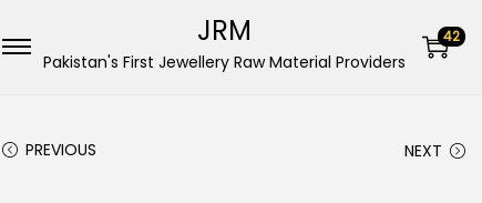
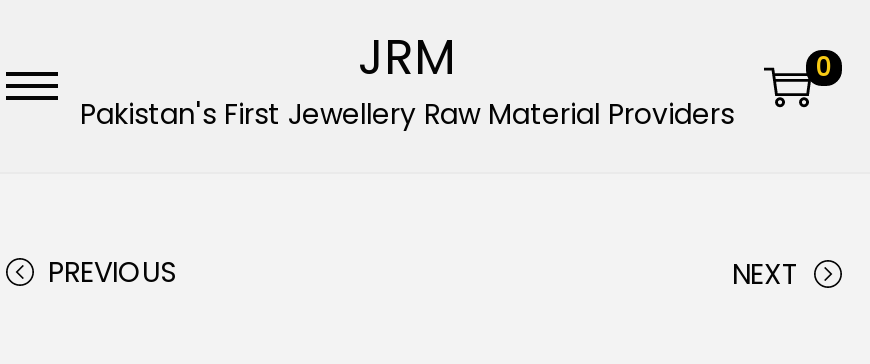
- 42
+ 0
